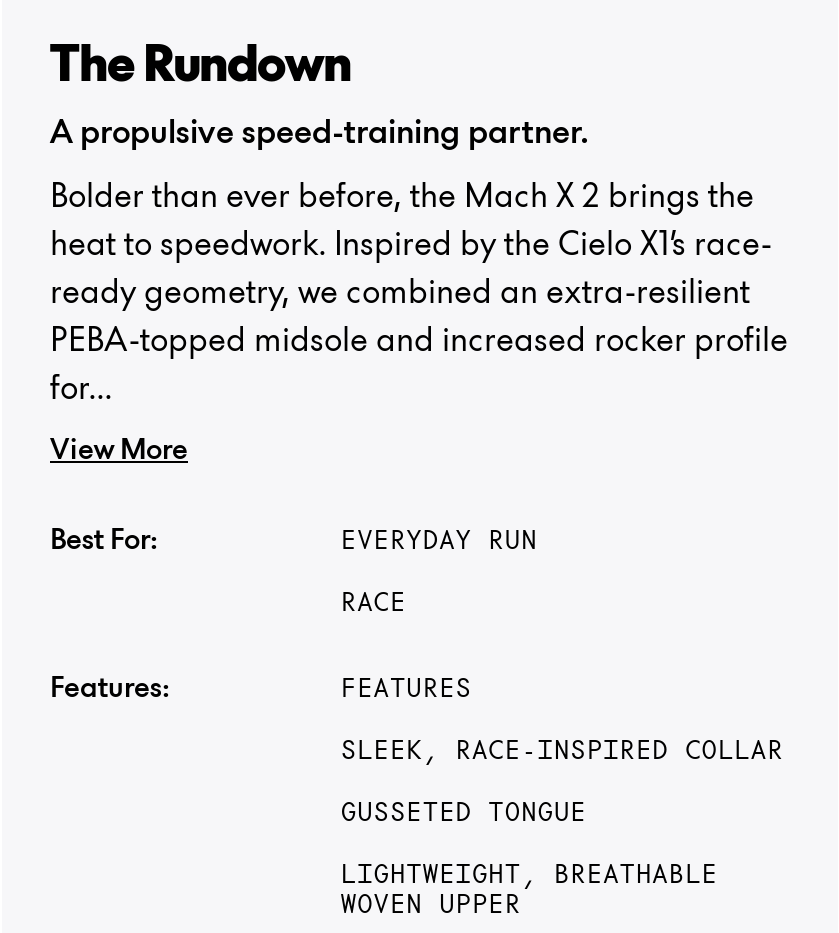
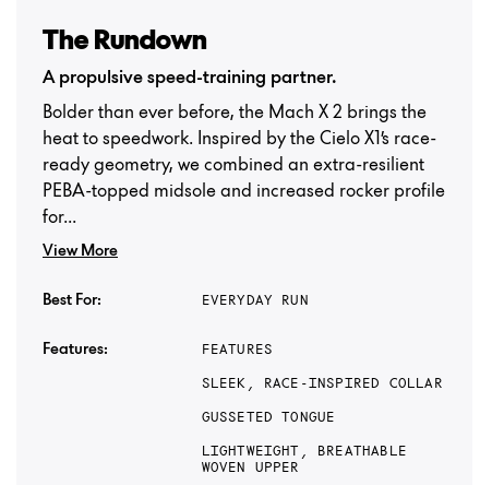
- RACE
